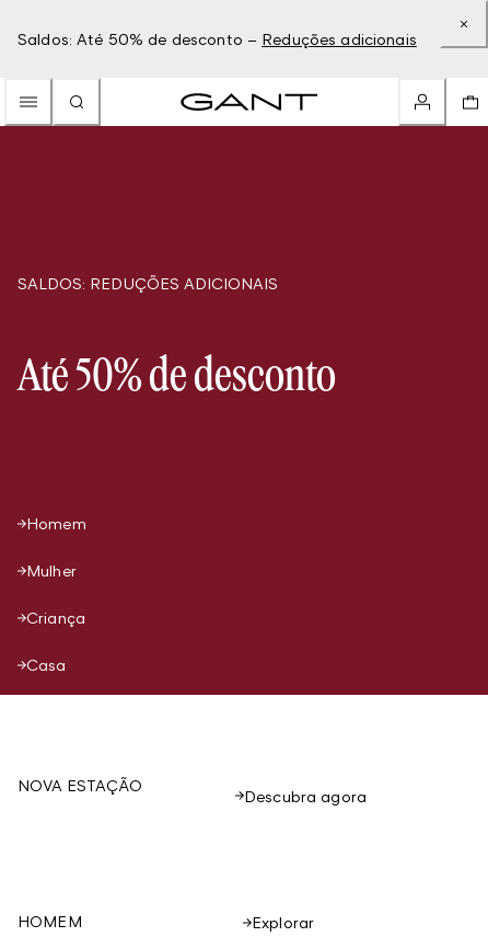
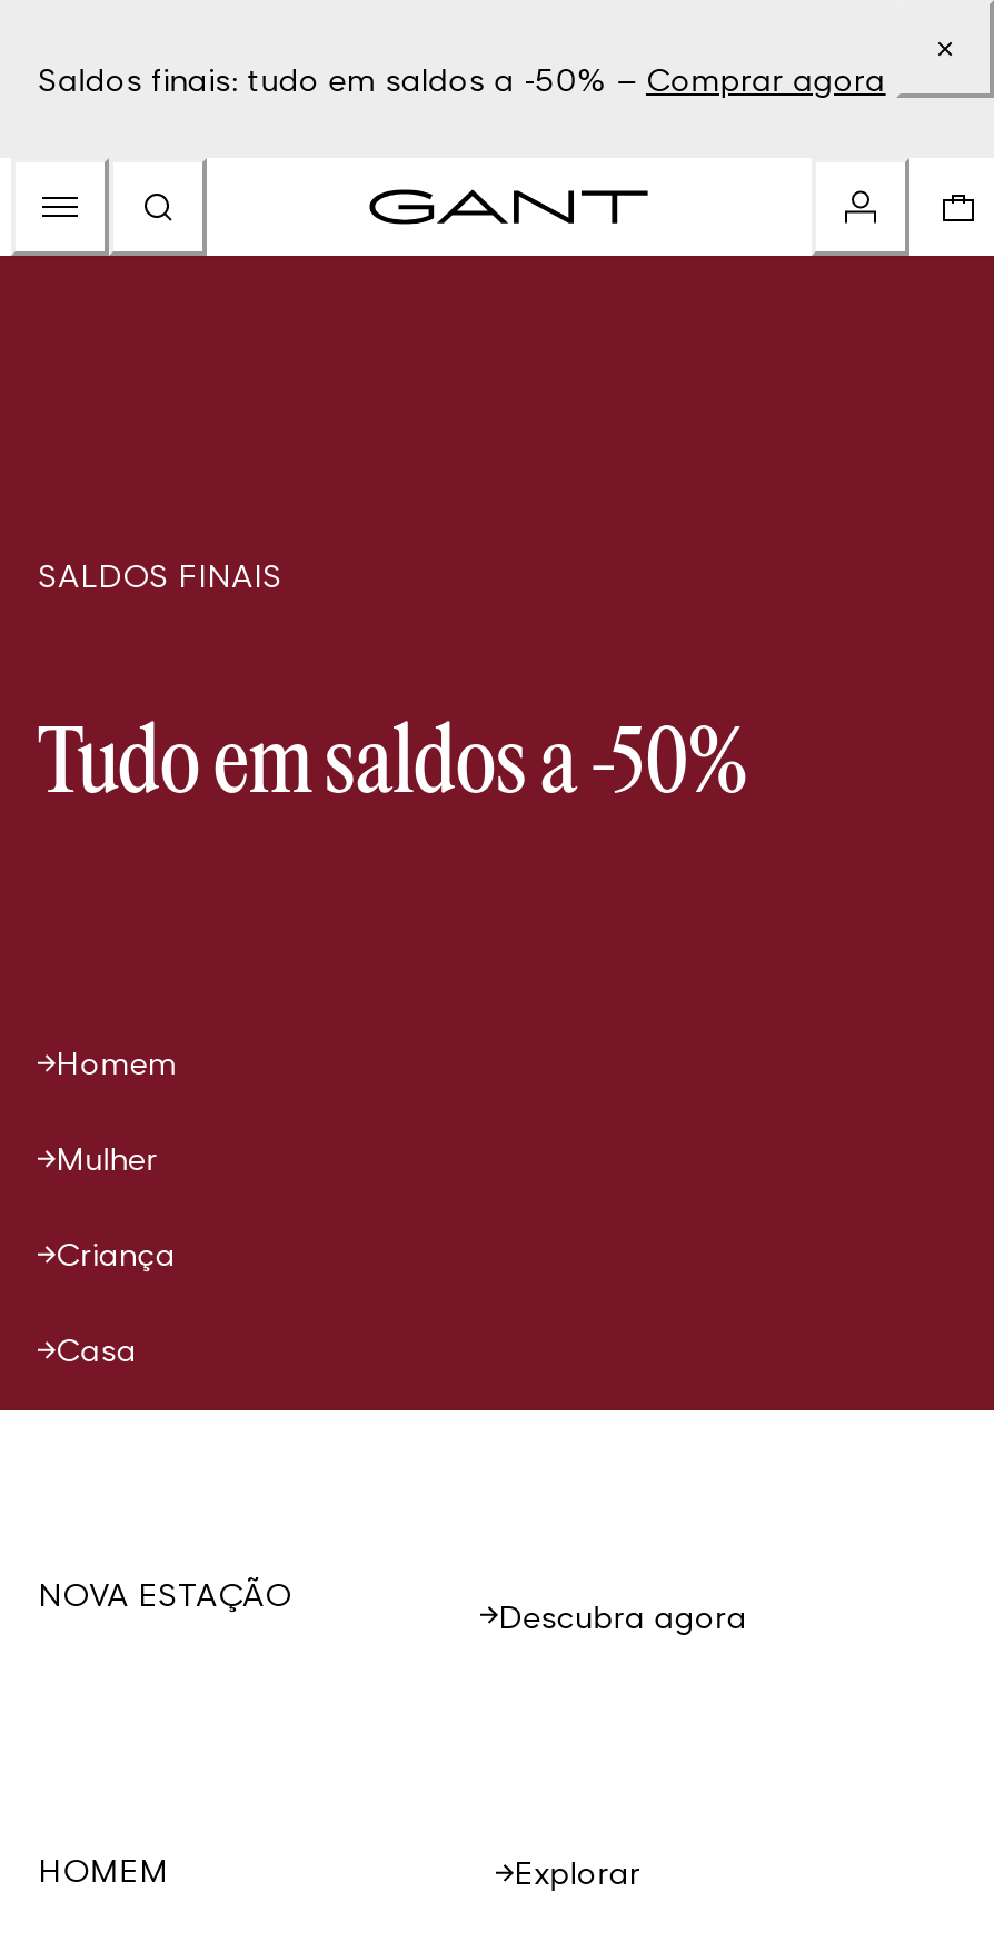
- Saldos: Até 50% de desconto – Reduções adicionais
+ Saldos finais: tudo em saldos a -50% – Comprar agora

- SALDOS: REDUÇÕES ADICIONAIS
+ SALDOS FINAIS

- Até 50% de desconto
+ Tudo em saldos a -50%
